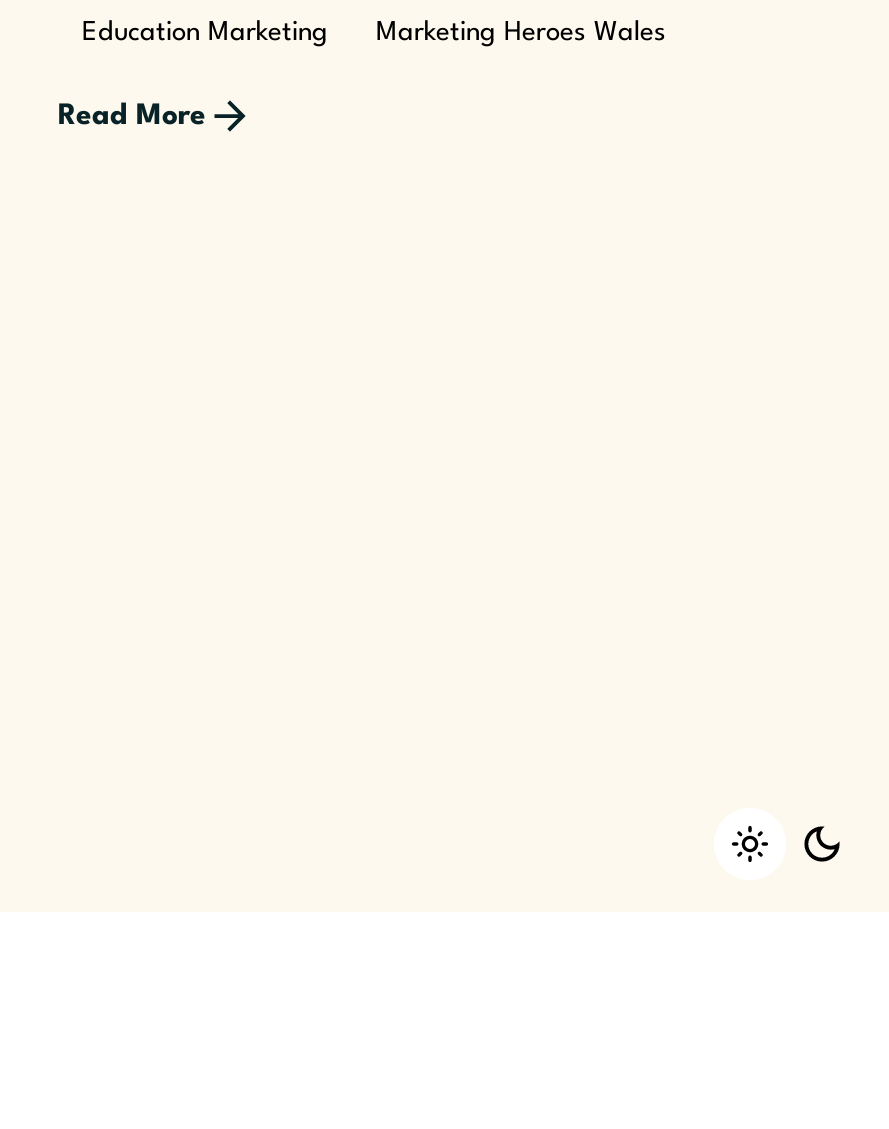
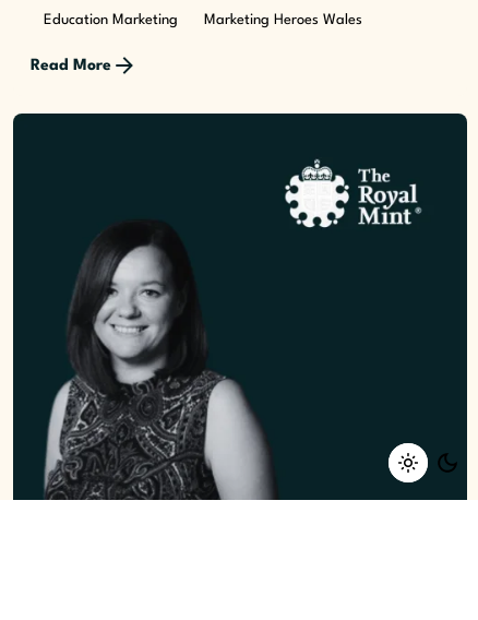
+ [image]
